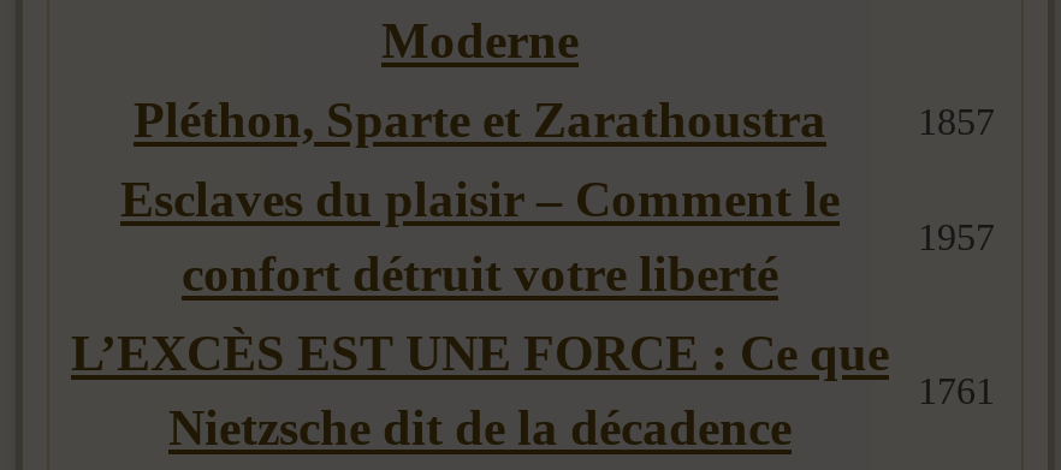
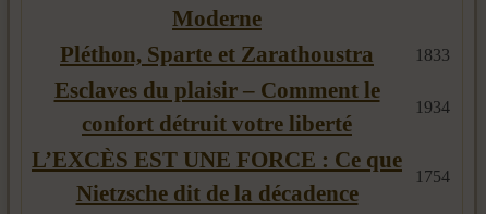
- 1857
+ 1833

- 1957
+ 1934

- 1761
+ 1754
